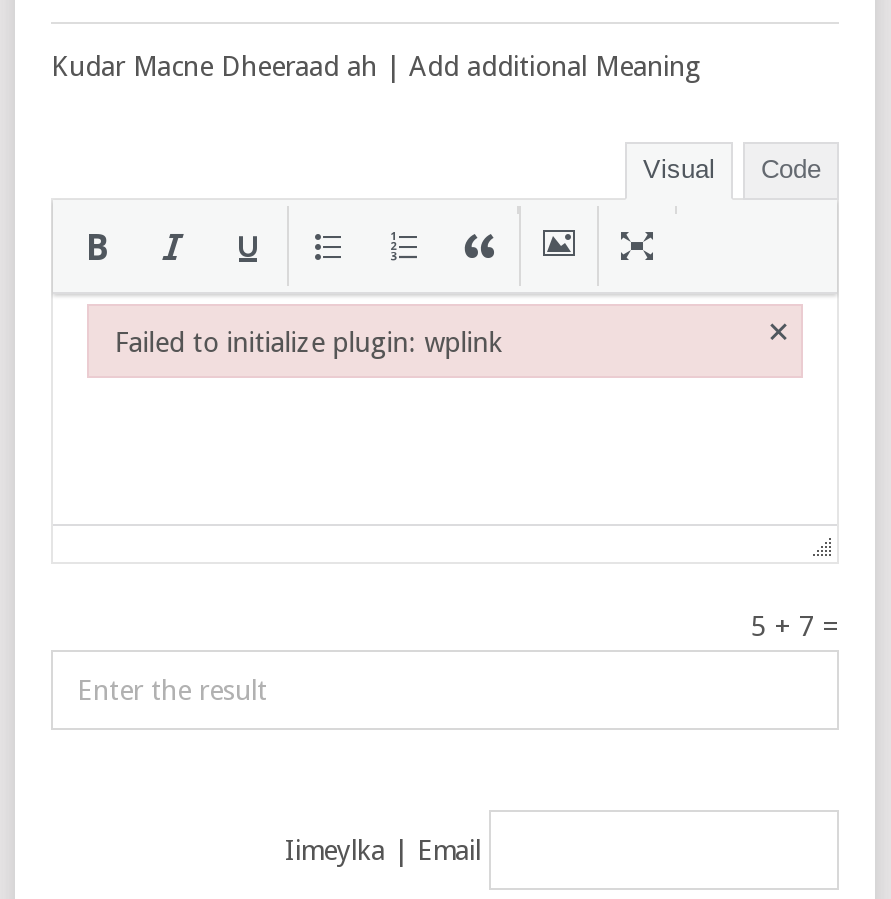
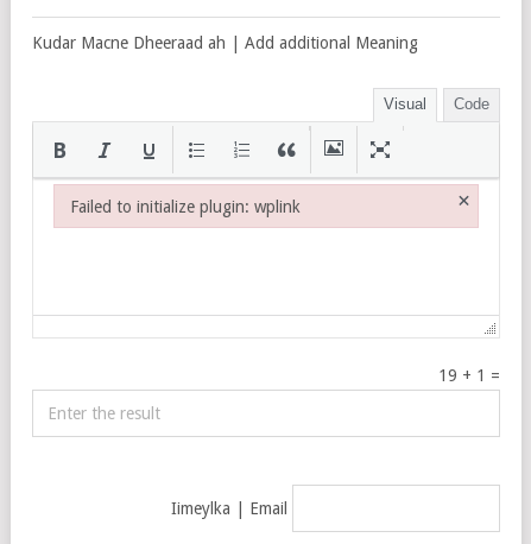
- 5 + 7 =
+ 19 + 1 =
